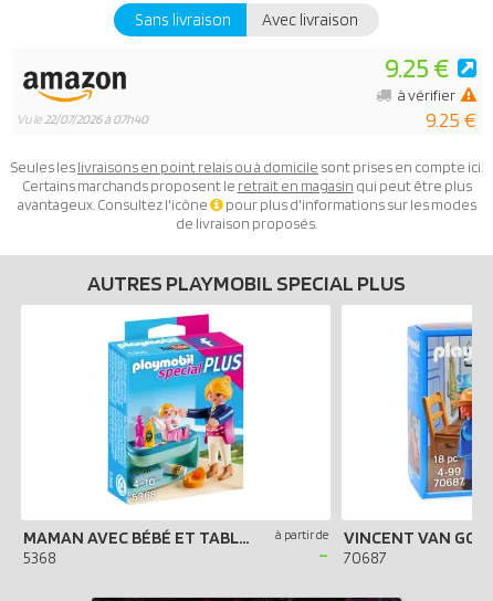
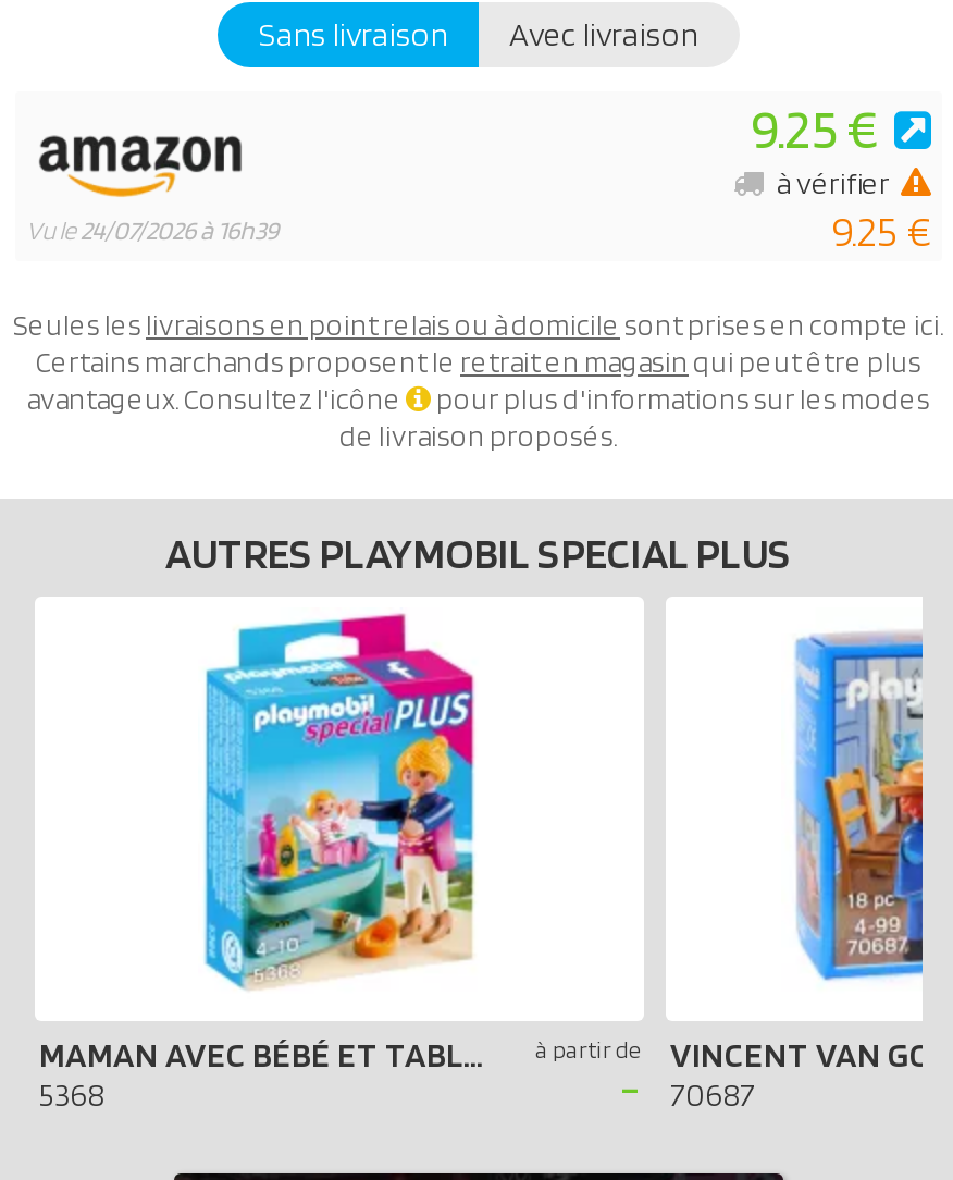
- Vu le22/07/2026 à 07h40
+ Vu le24/07/2026 à 16h39
